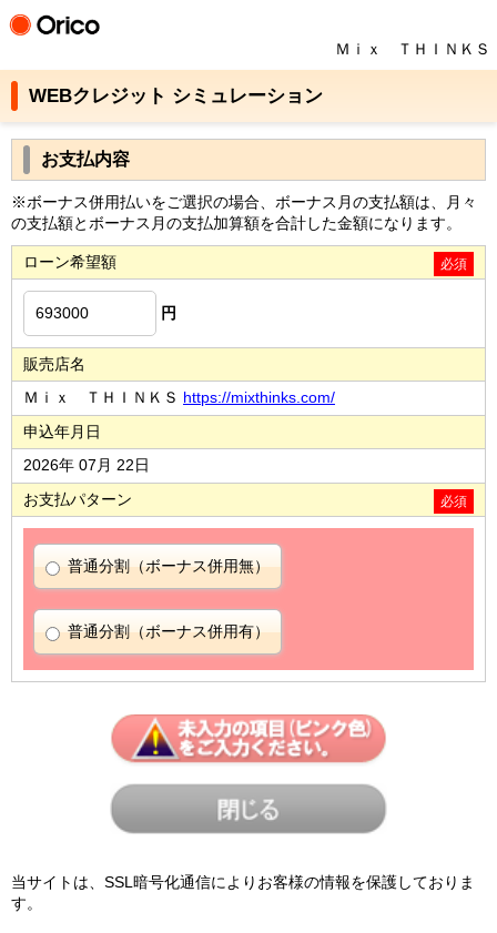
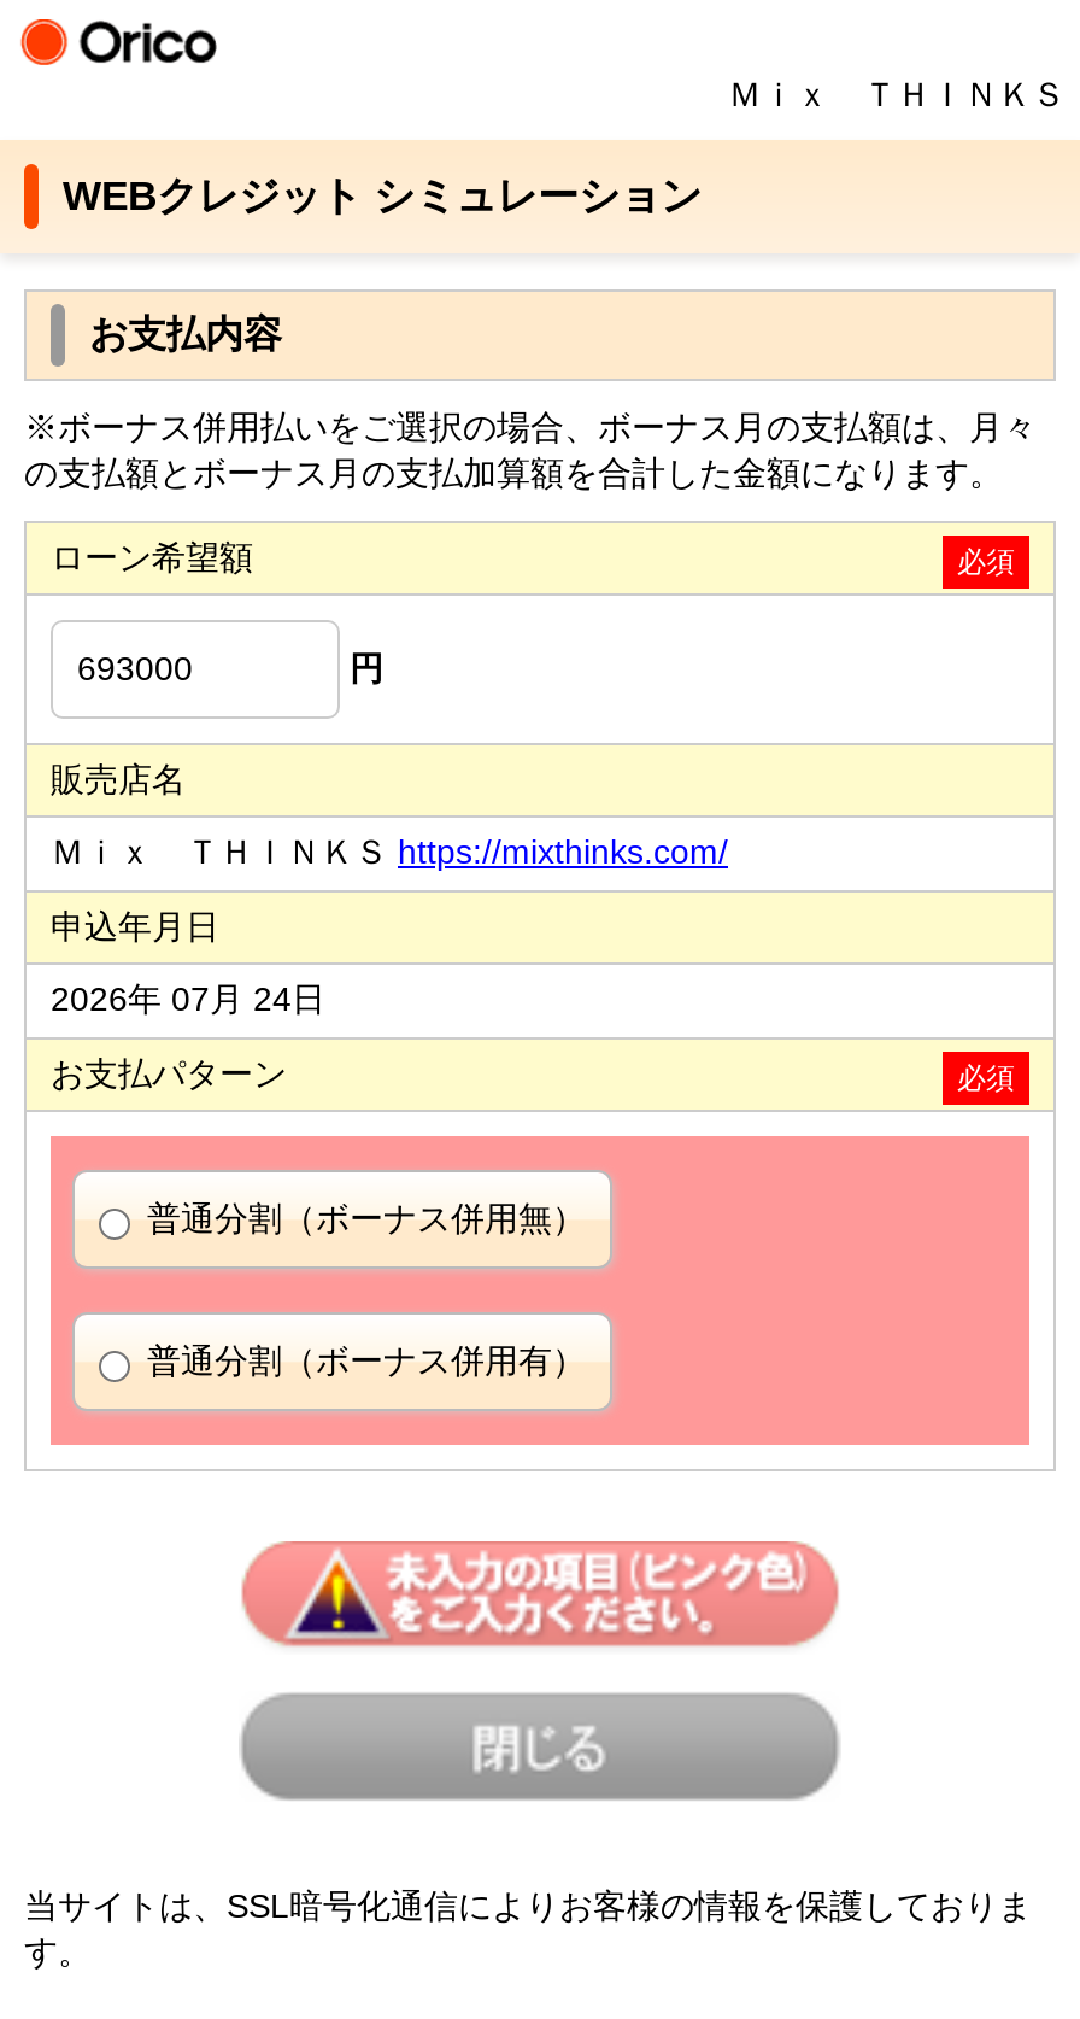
- 2026年 07月 22日
+ 2026年 07月 24日
